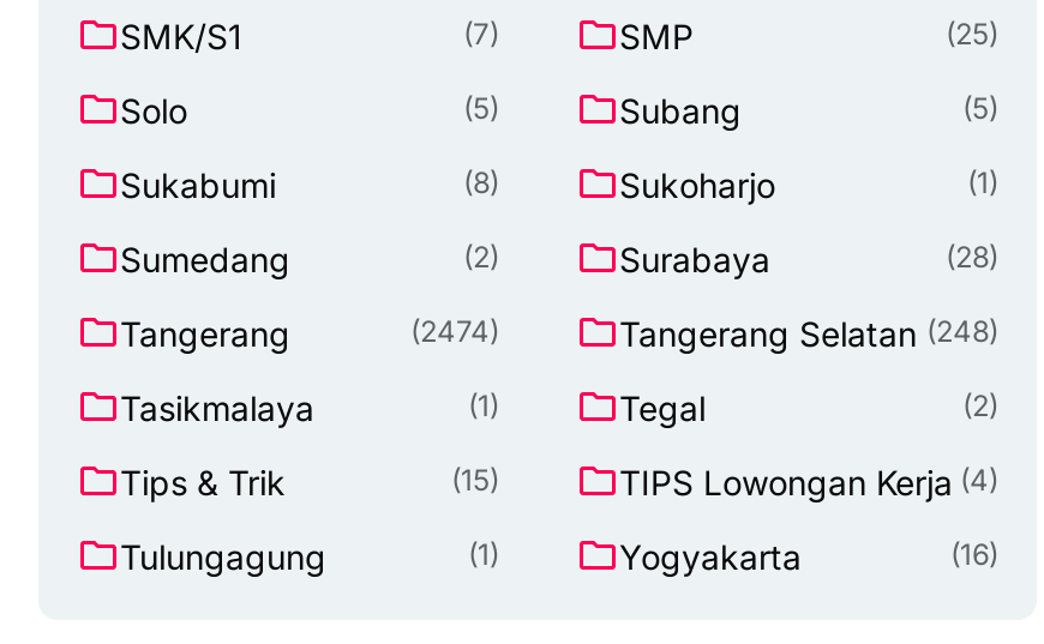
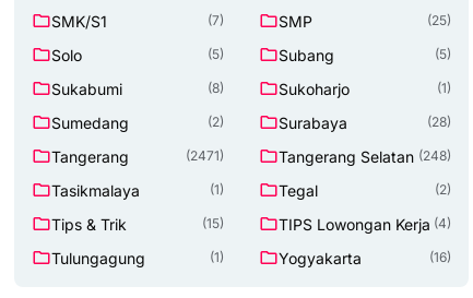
- (2474)
+ (2471)
